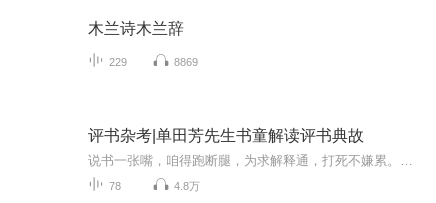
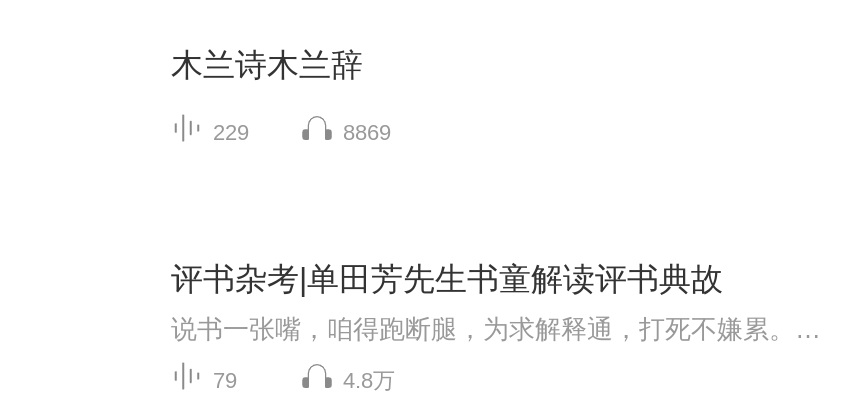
- 78
+ 79
